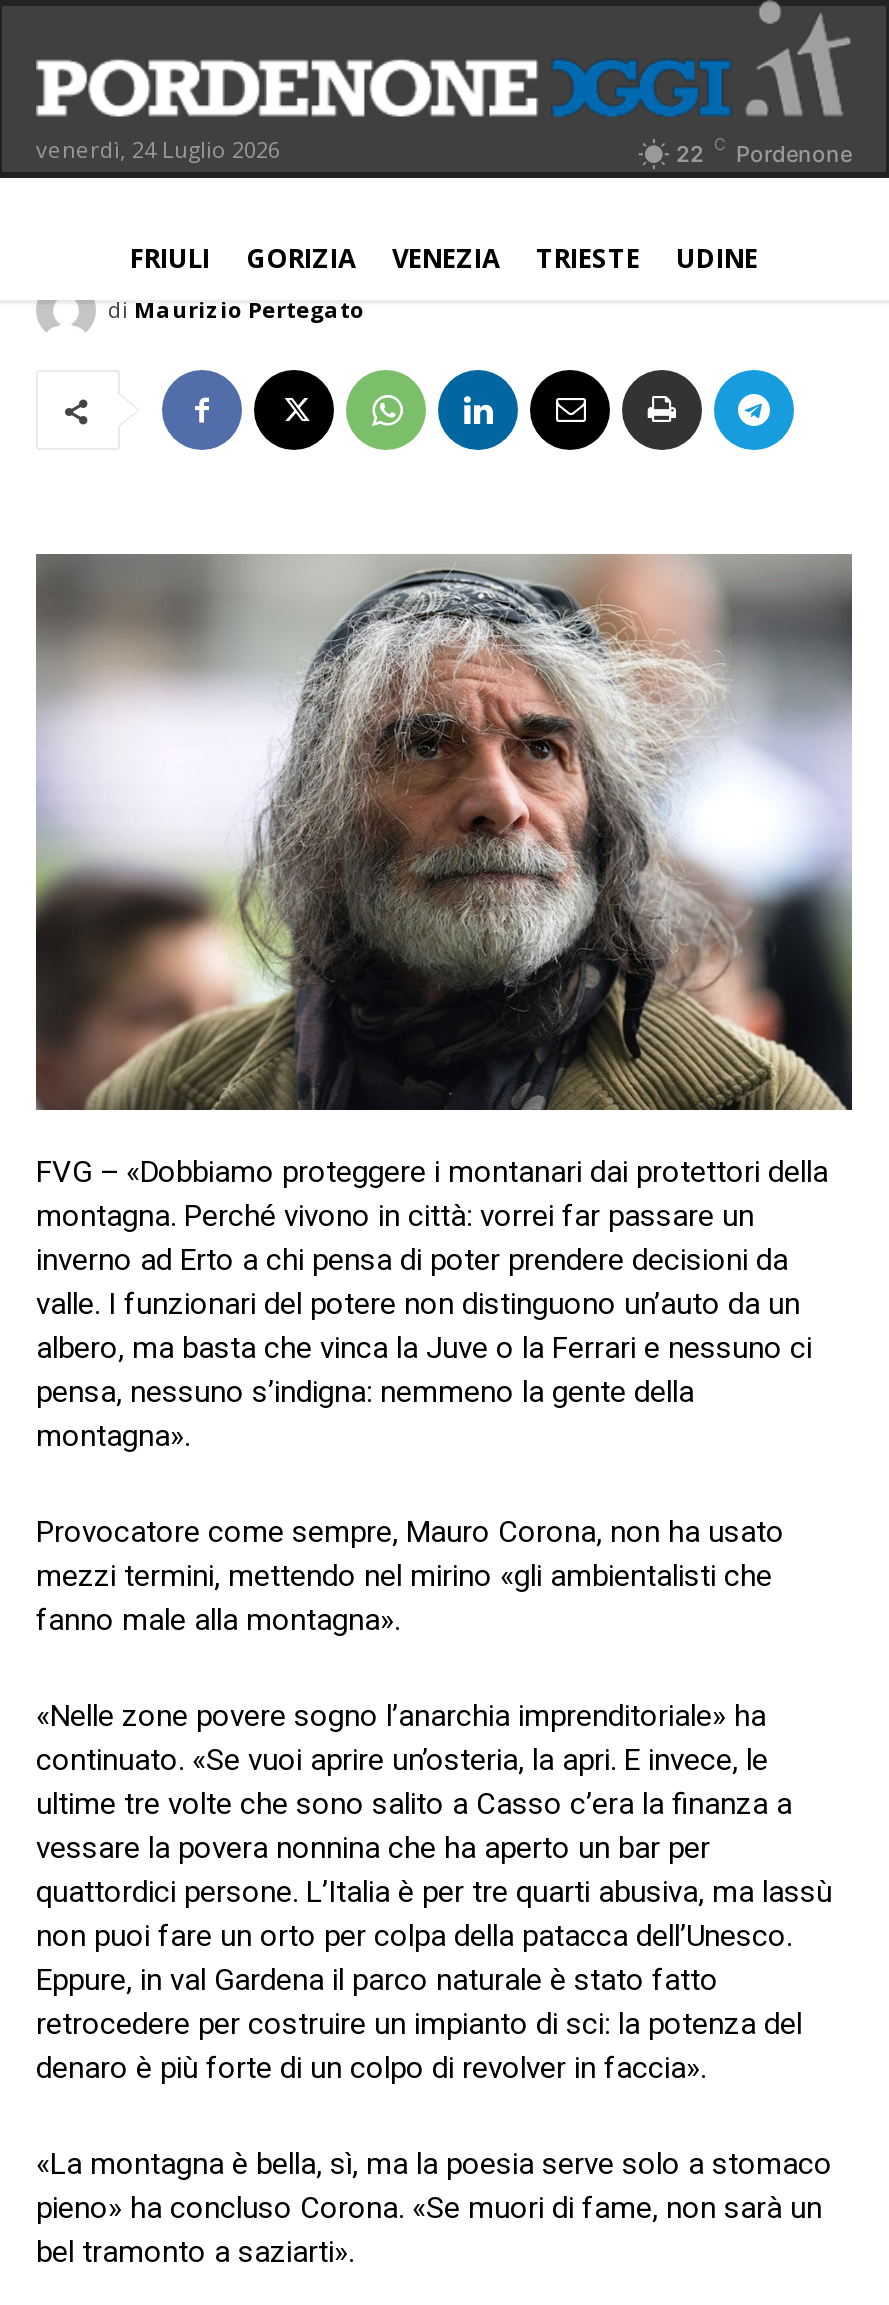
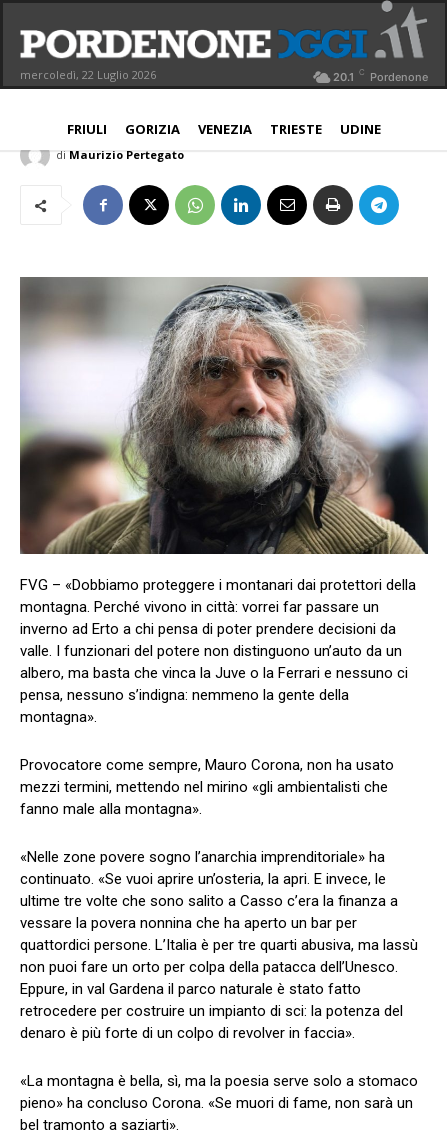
- venerdì, 24 Luglio 2026
+ mercoledì, 22 Luglio 2026

- 22 C Pordenone
+ 20.1 C Pordenone
